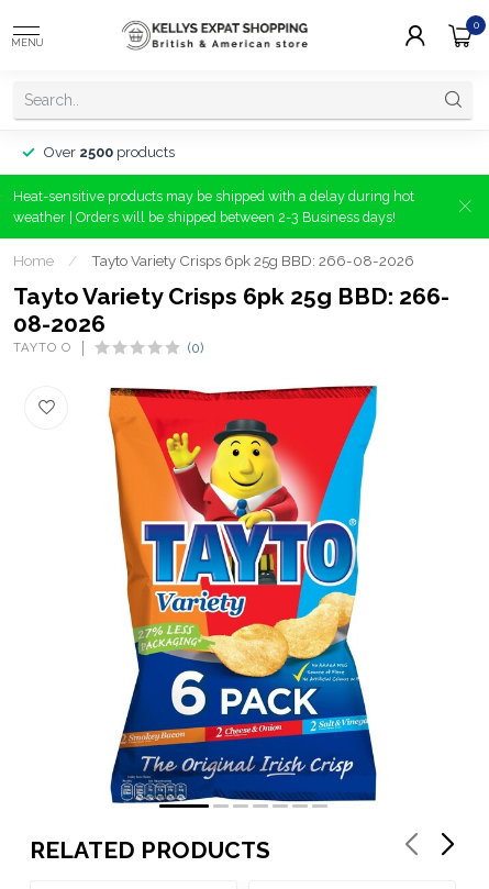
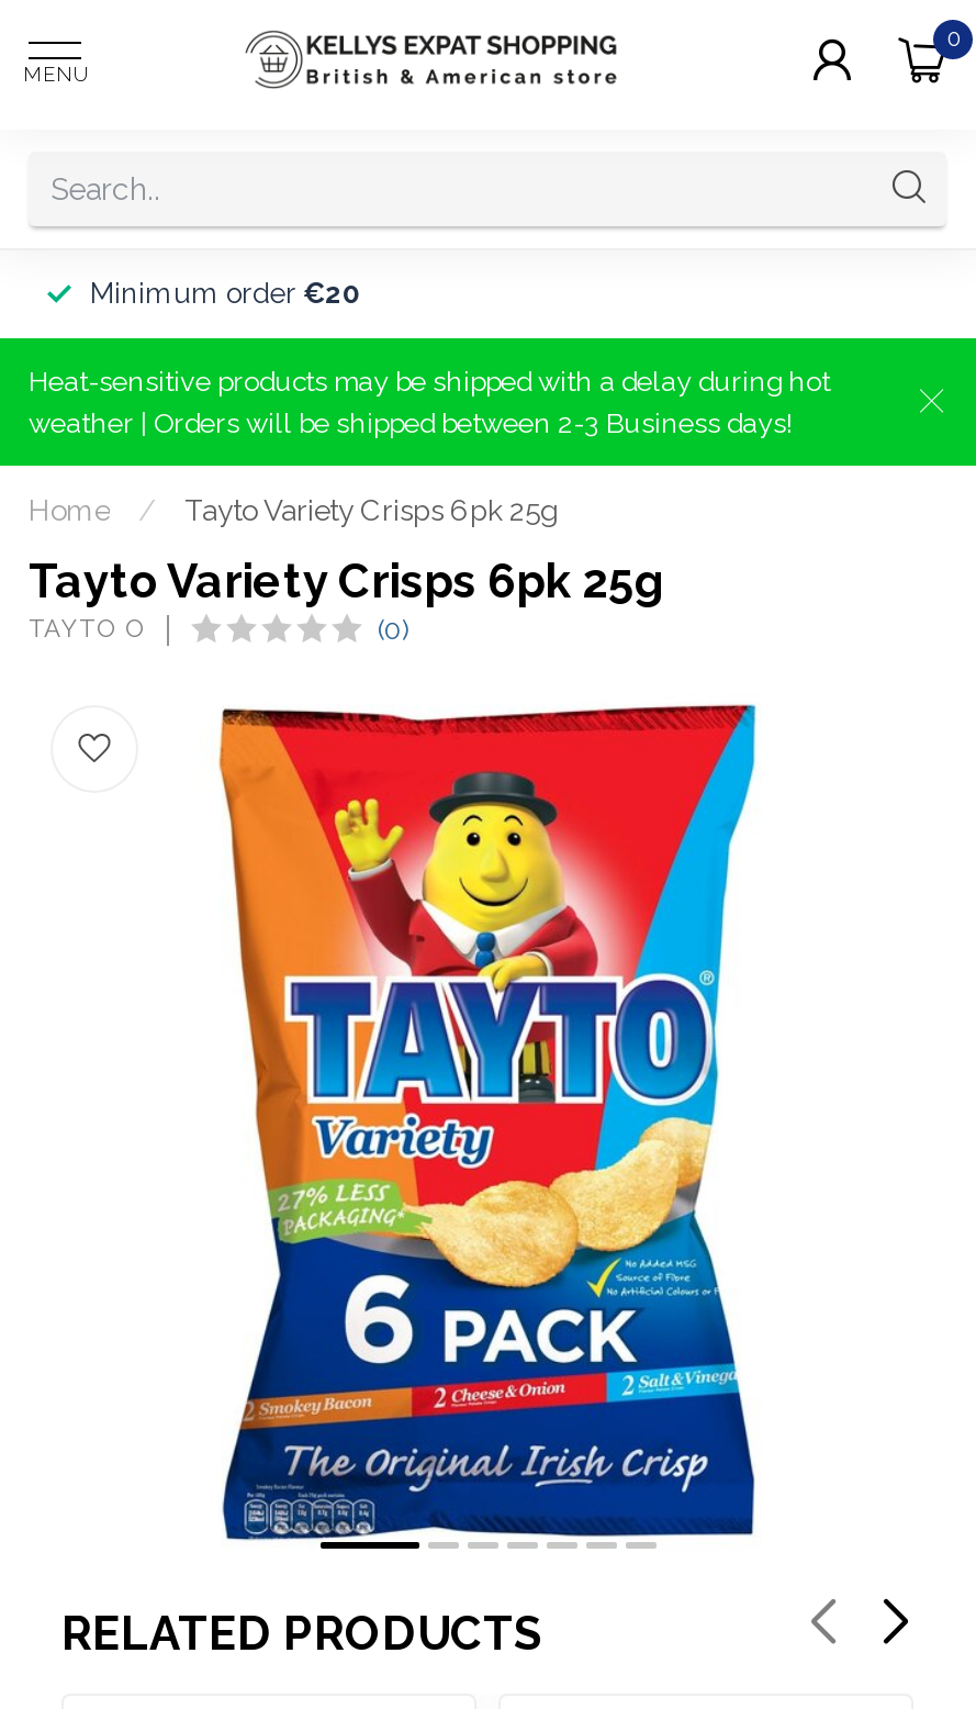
- Over 2500 products
+ Minimum order €20

- Tayto Variety Crisps 6pk 25g BBD: 266-08-2026
+ Tayto Variety Crisps 6pk 25g

- Tayto Variety Crisps 6pk 25g BBD: 266-
- 08-2026
+ Tayto Variety Crisps 6pk 25g
